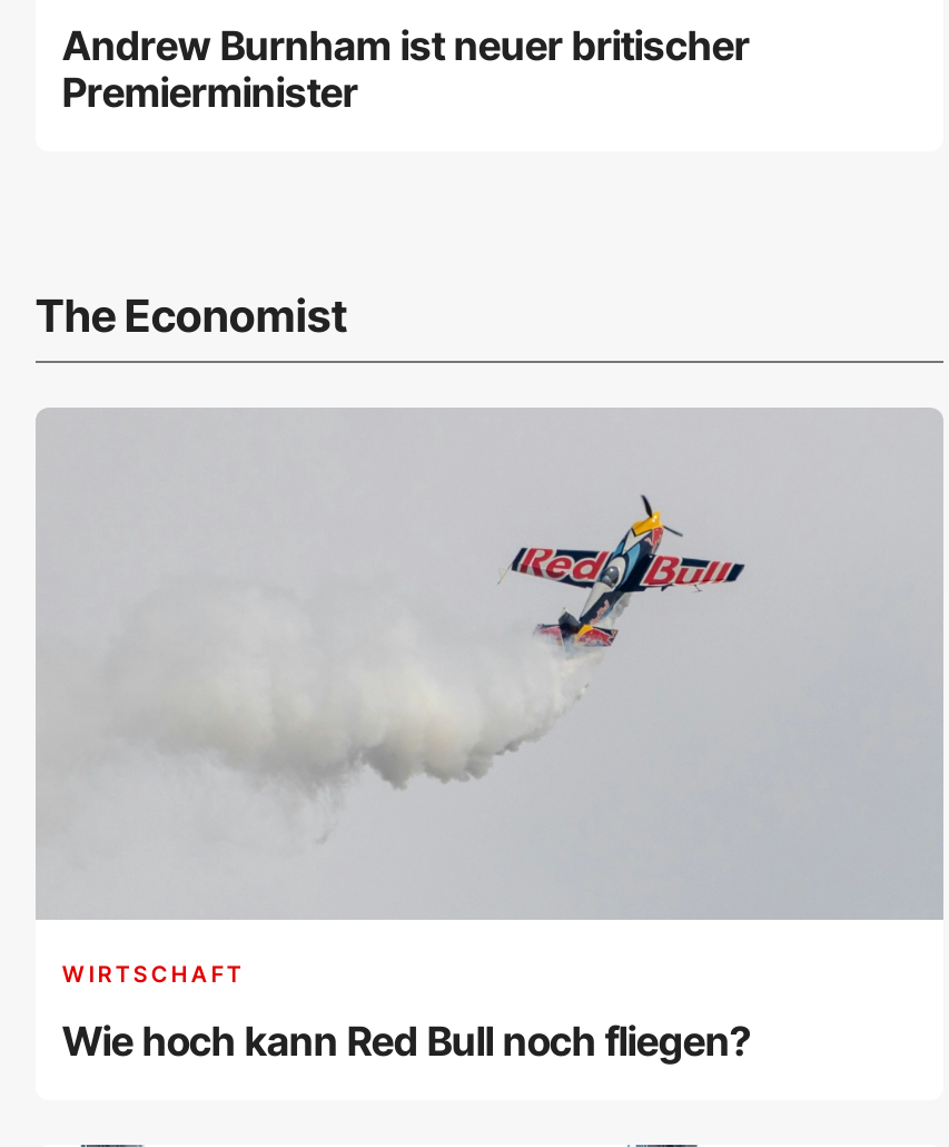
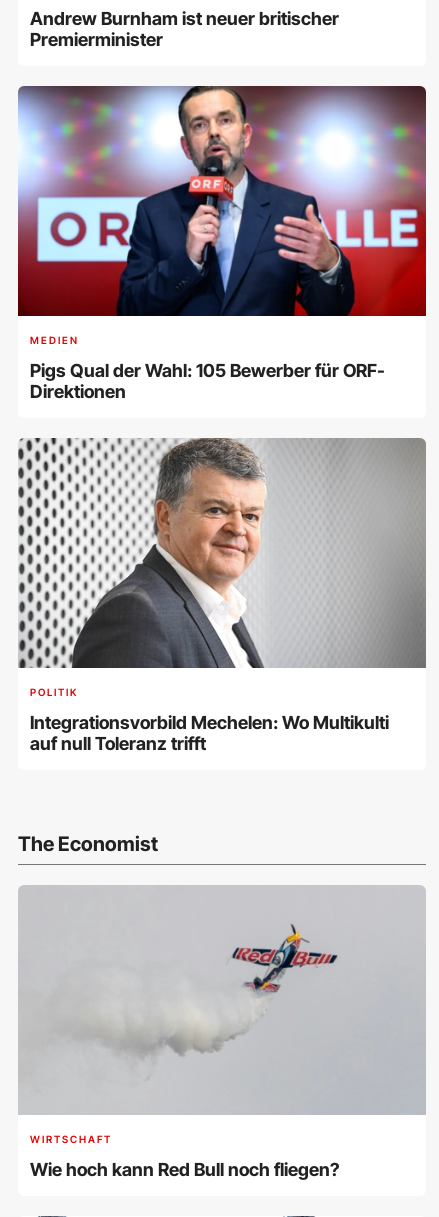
+ [image]
+ MEDIEN
+ Pigs Qual der Wahl: 105 Bewerber für ORF-
+ Direktionen

+ [image]
+ POLITIK
+ Integrationsvorbild Mechelen: Wo Multikulti
+ auf null Toleranz trifft
